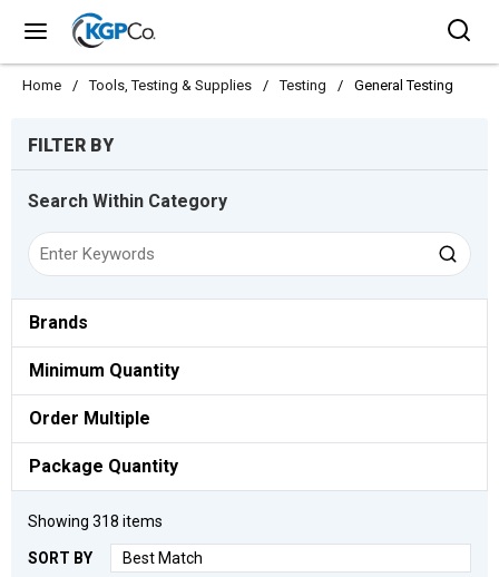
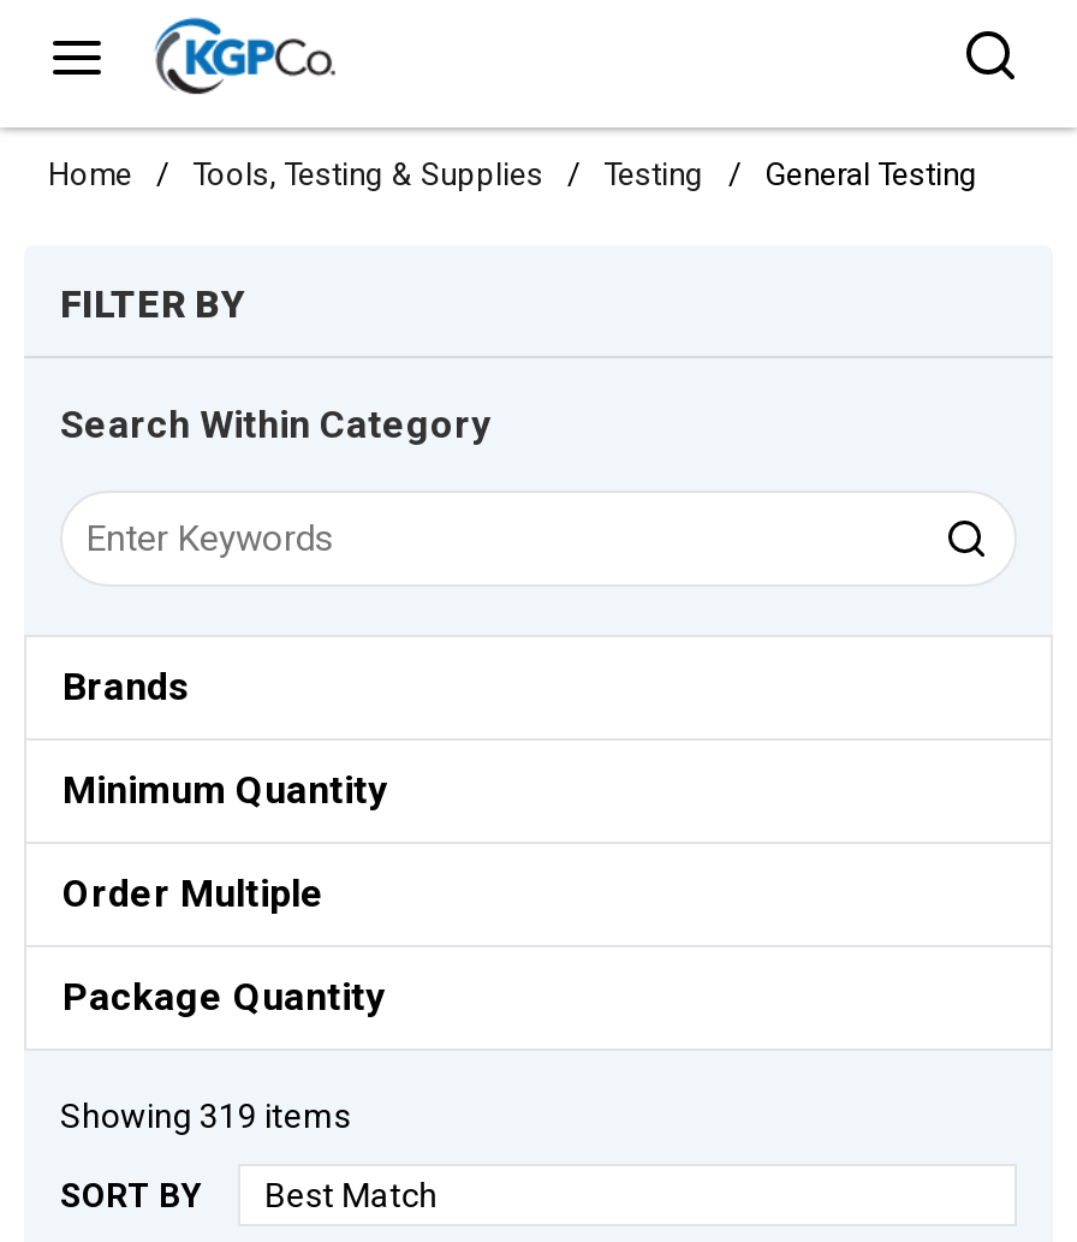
- Showing 318 items
+ Showing 319 items
